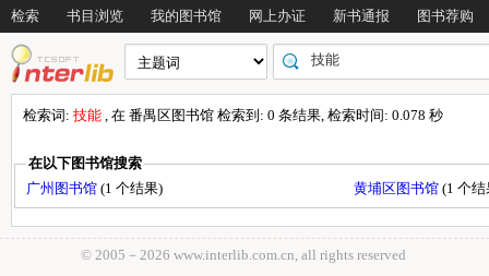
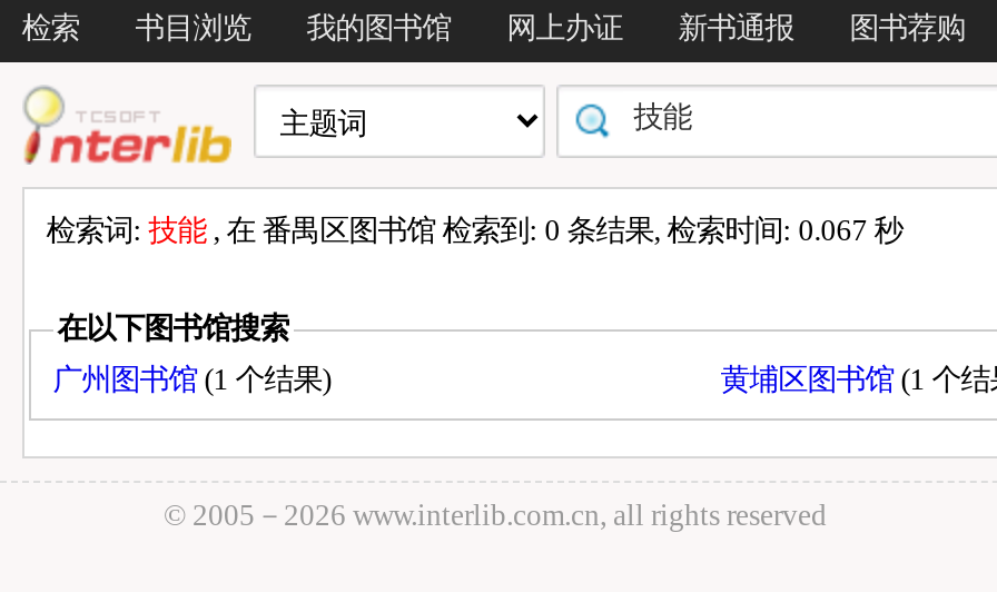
- 检索词:技能, 在 番禺区图书馆 检索到: 0 条结果, 检索时间: 0.078 秒
+ 检索词:技能, 在 番禺区图书馆 检索到: 0 条结果, 检索时间: 0.067 秒
